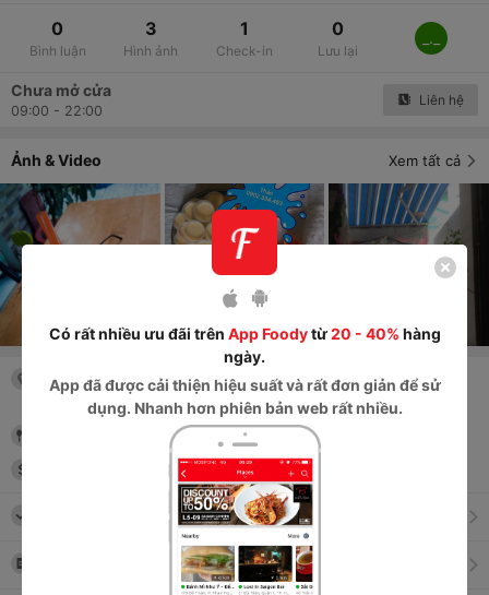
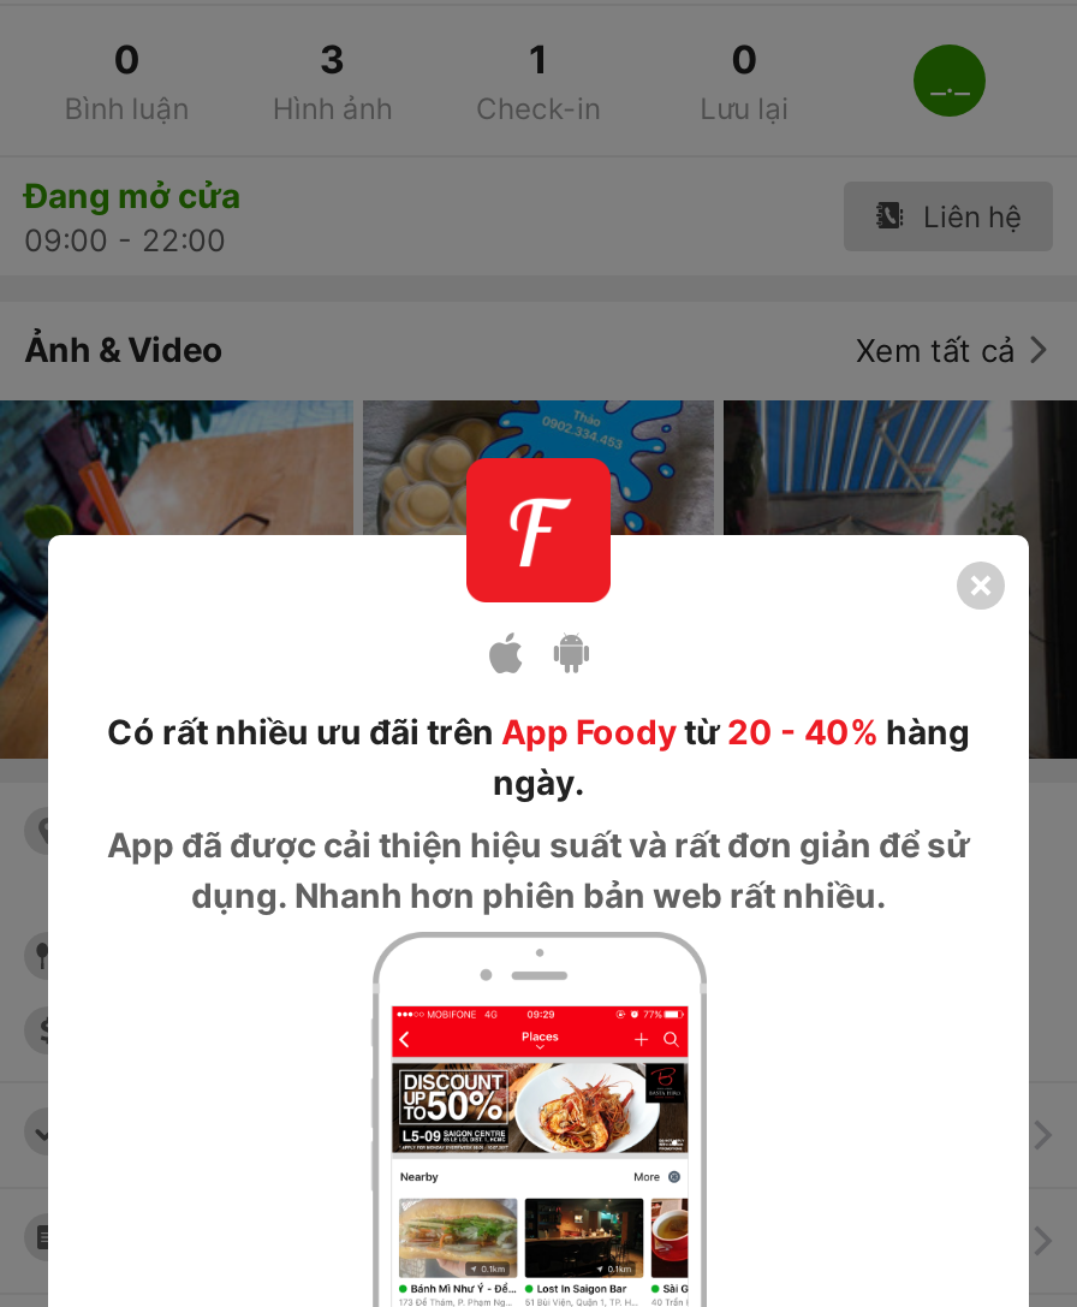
- Chưa mở cửa
+ Đang mở cửa
